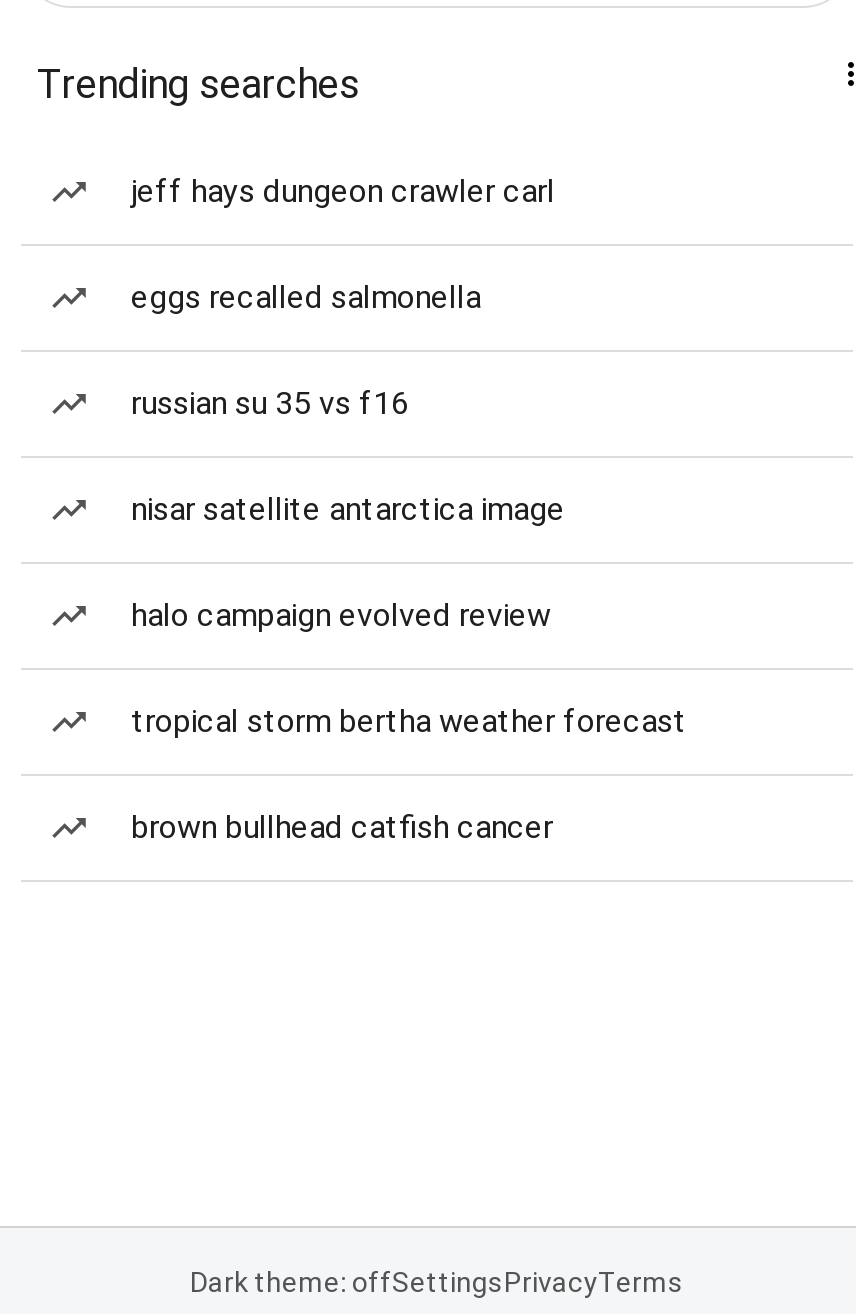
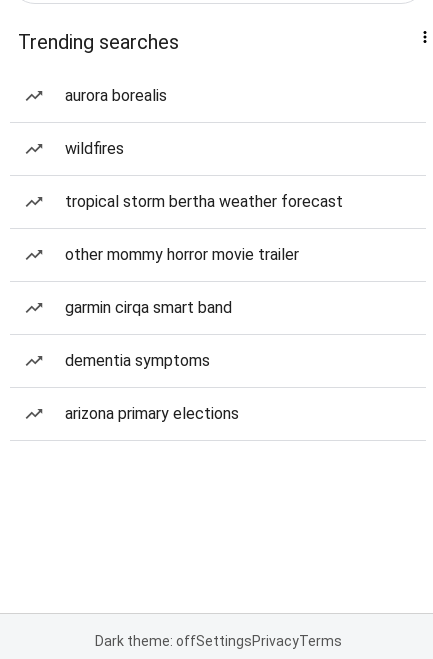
- jeff hays dungeon crawler carl
- eggs recalled salmonella
- russian su 35 vs f16
- nisar satellite antarctica image
- halo campaign evolved review
+ aurora borealis
+ wildfires

moved up: tropical storm bertha weather forecast

- brown bullhead catfish cancer
+ other mommy horror movie trailer
+ garmin cirqa smart band
+ dementia symptoms
+ arizona primary elections
